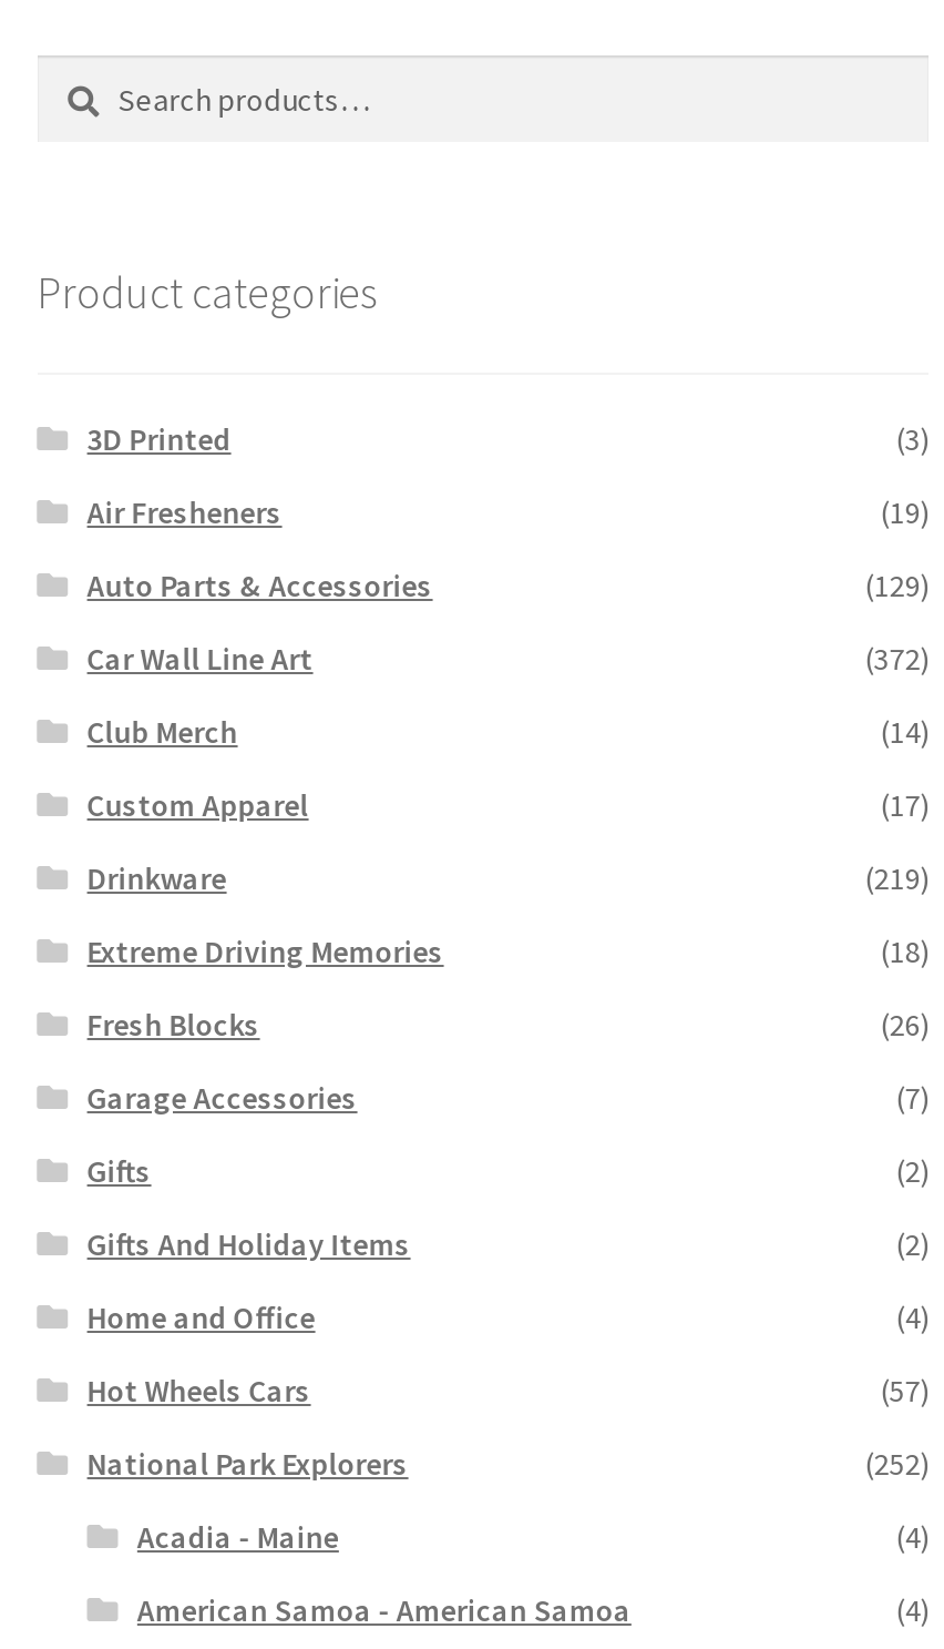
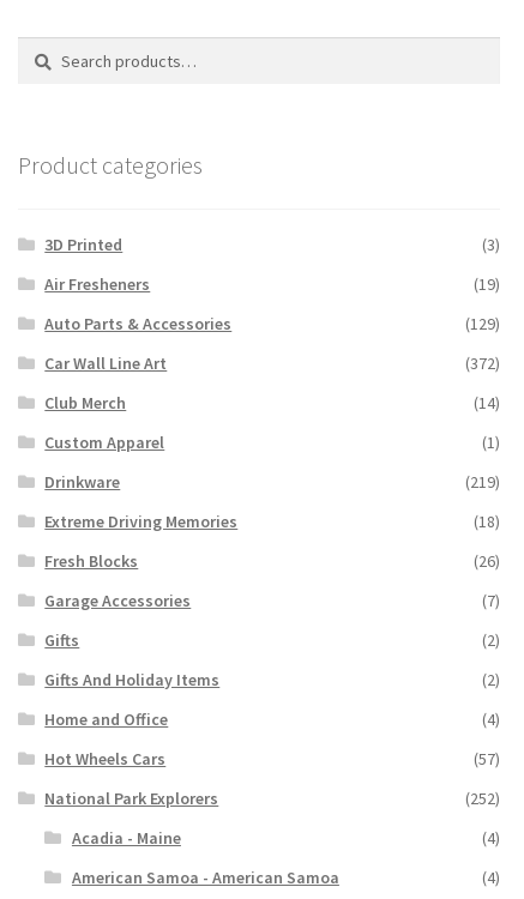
- (17)
+ (1)
